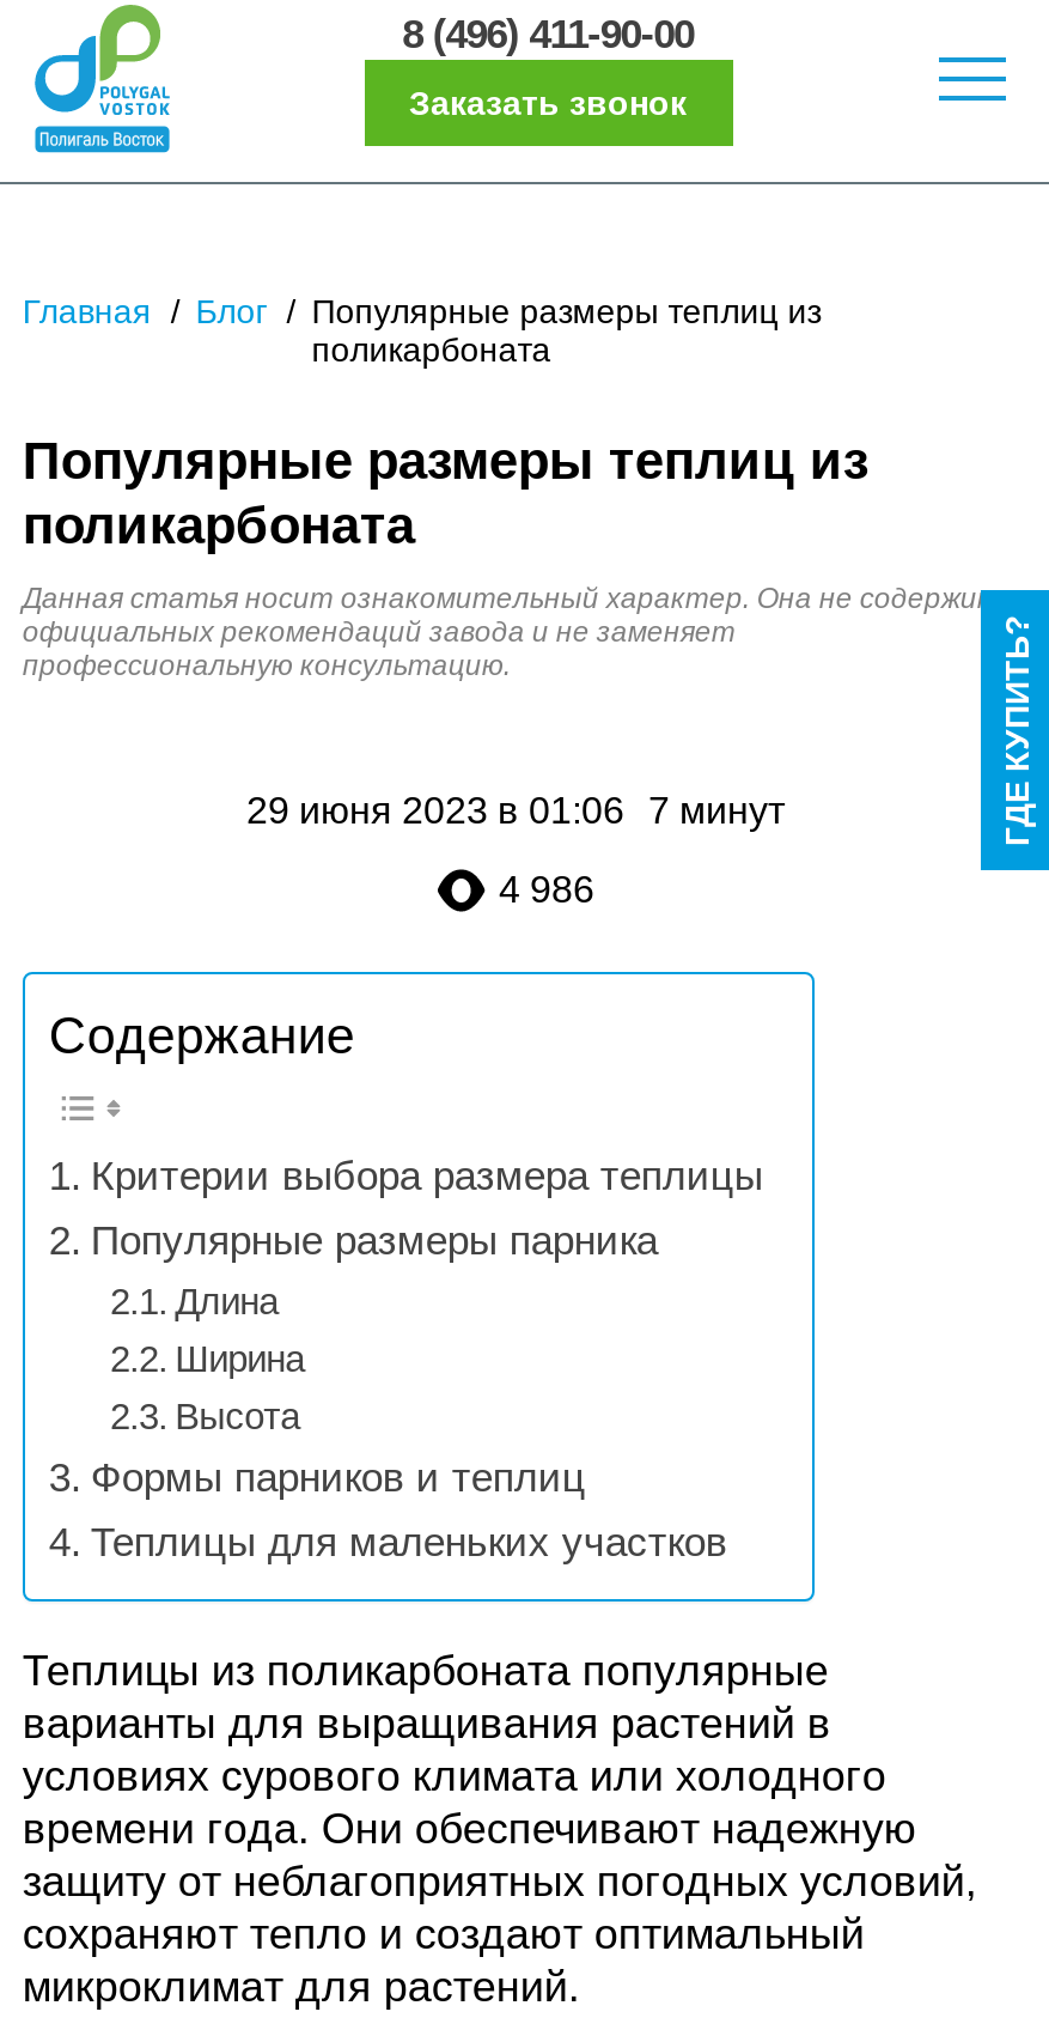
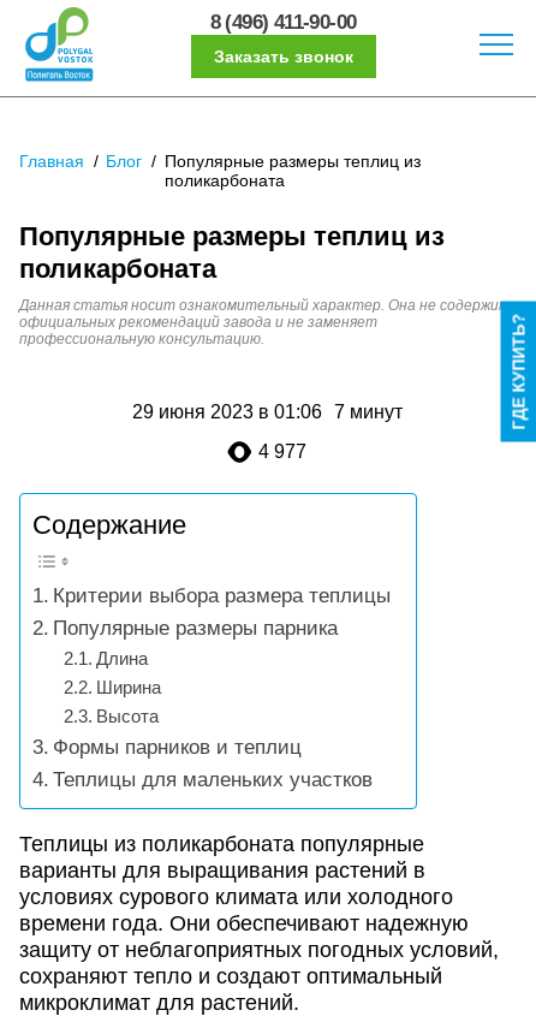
- 4 986
+ 4 977
